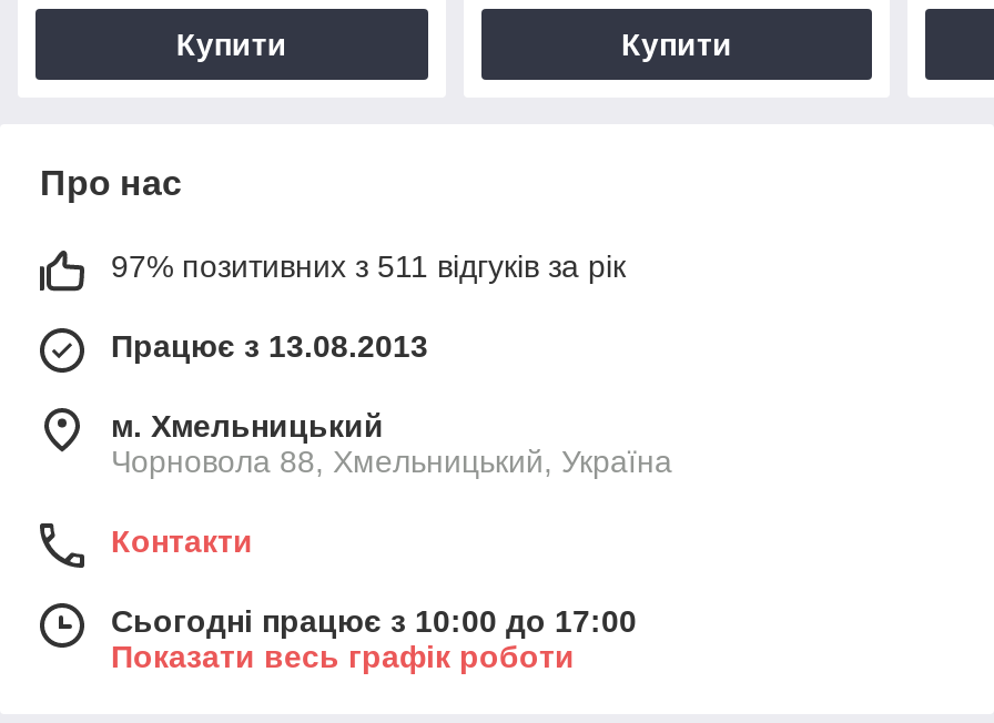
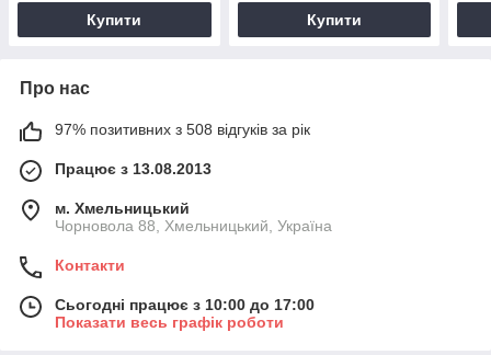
- 97% позитивних з 511 відгуків за рік
+ 97% позитивних з 508 відгуків за рік
